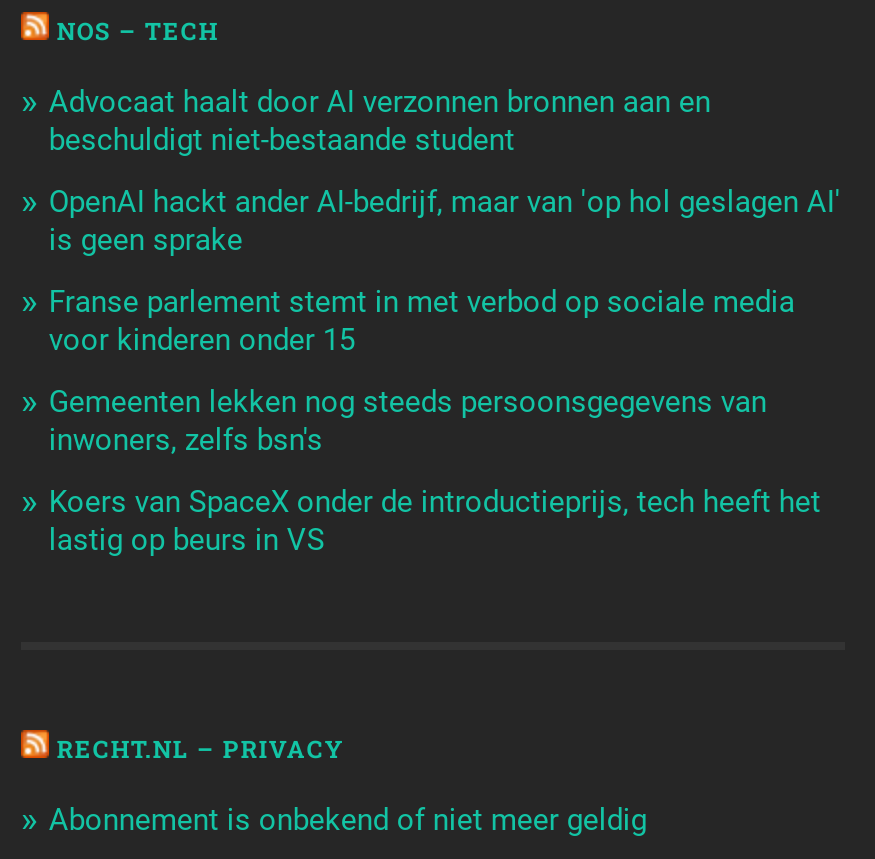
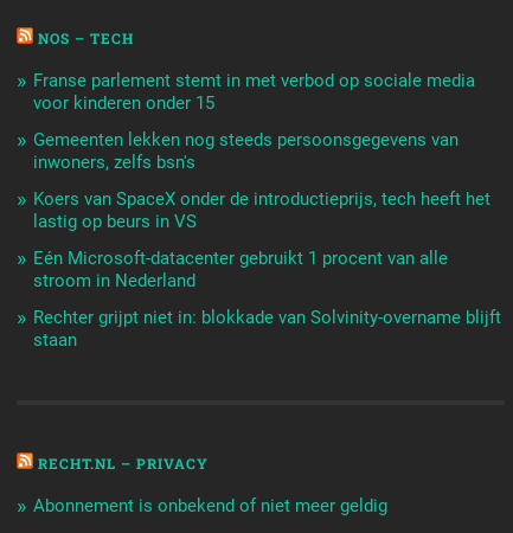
- Advocaat haalt door AI verzonnen bronnen aan en
- beschuldigt niet-bestaande student
- OpenAI hackt ander AI-bedrijf, maar van 'op hol geslagen AI'
- is geen sprake

moved up: Franse parlement stemt in met verbod op sociale media | voor kinderen onder 15 | Gemeenten lekken nog steeds persoonsgegevens van | inwoners, zelfs bsn's | Koers van SpaceX onder de introductieprijs, tech heeft het | lastig op beurs in VS

+ Eén Microsoft-datacenter gebruikt 1 procent van alle
+ stroom in Nederland
+ Rechter grijpt niet in: blokkade van Solvinity-overname blijft
+ staan
